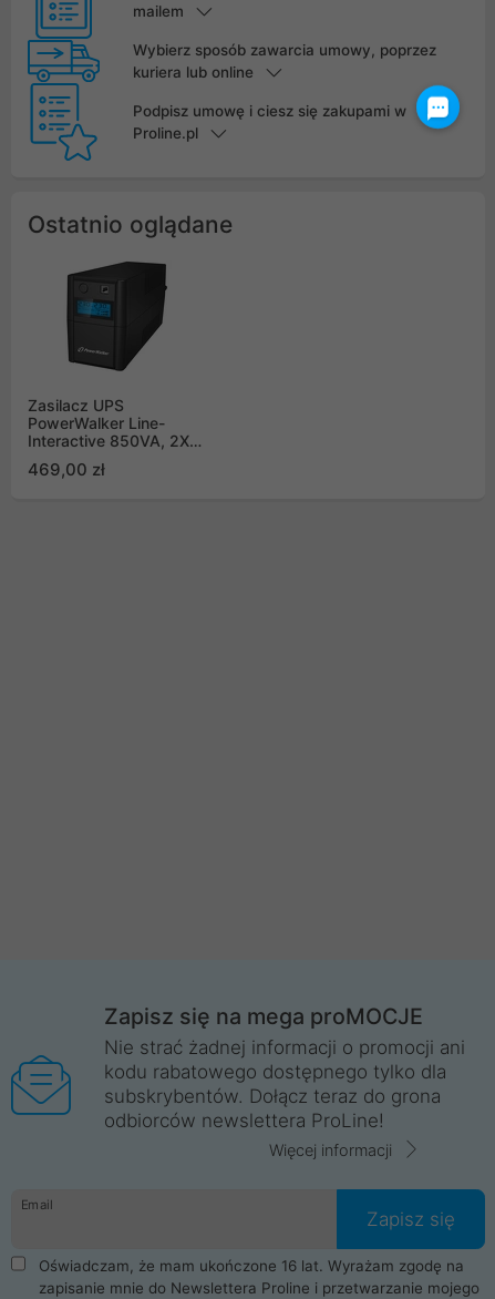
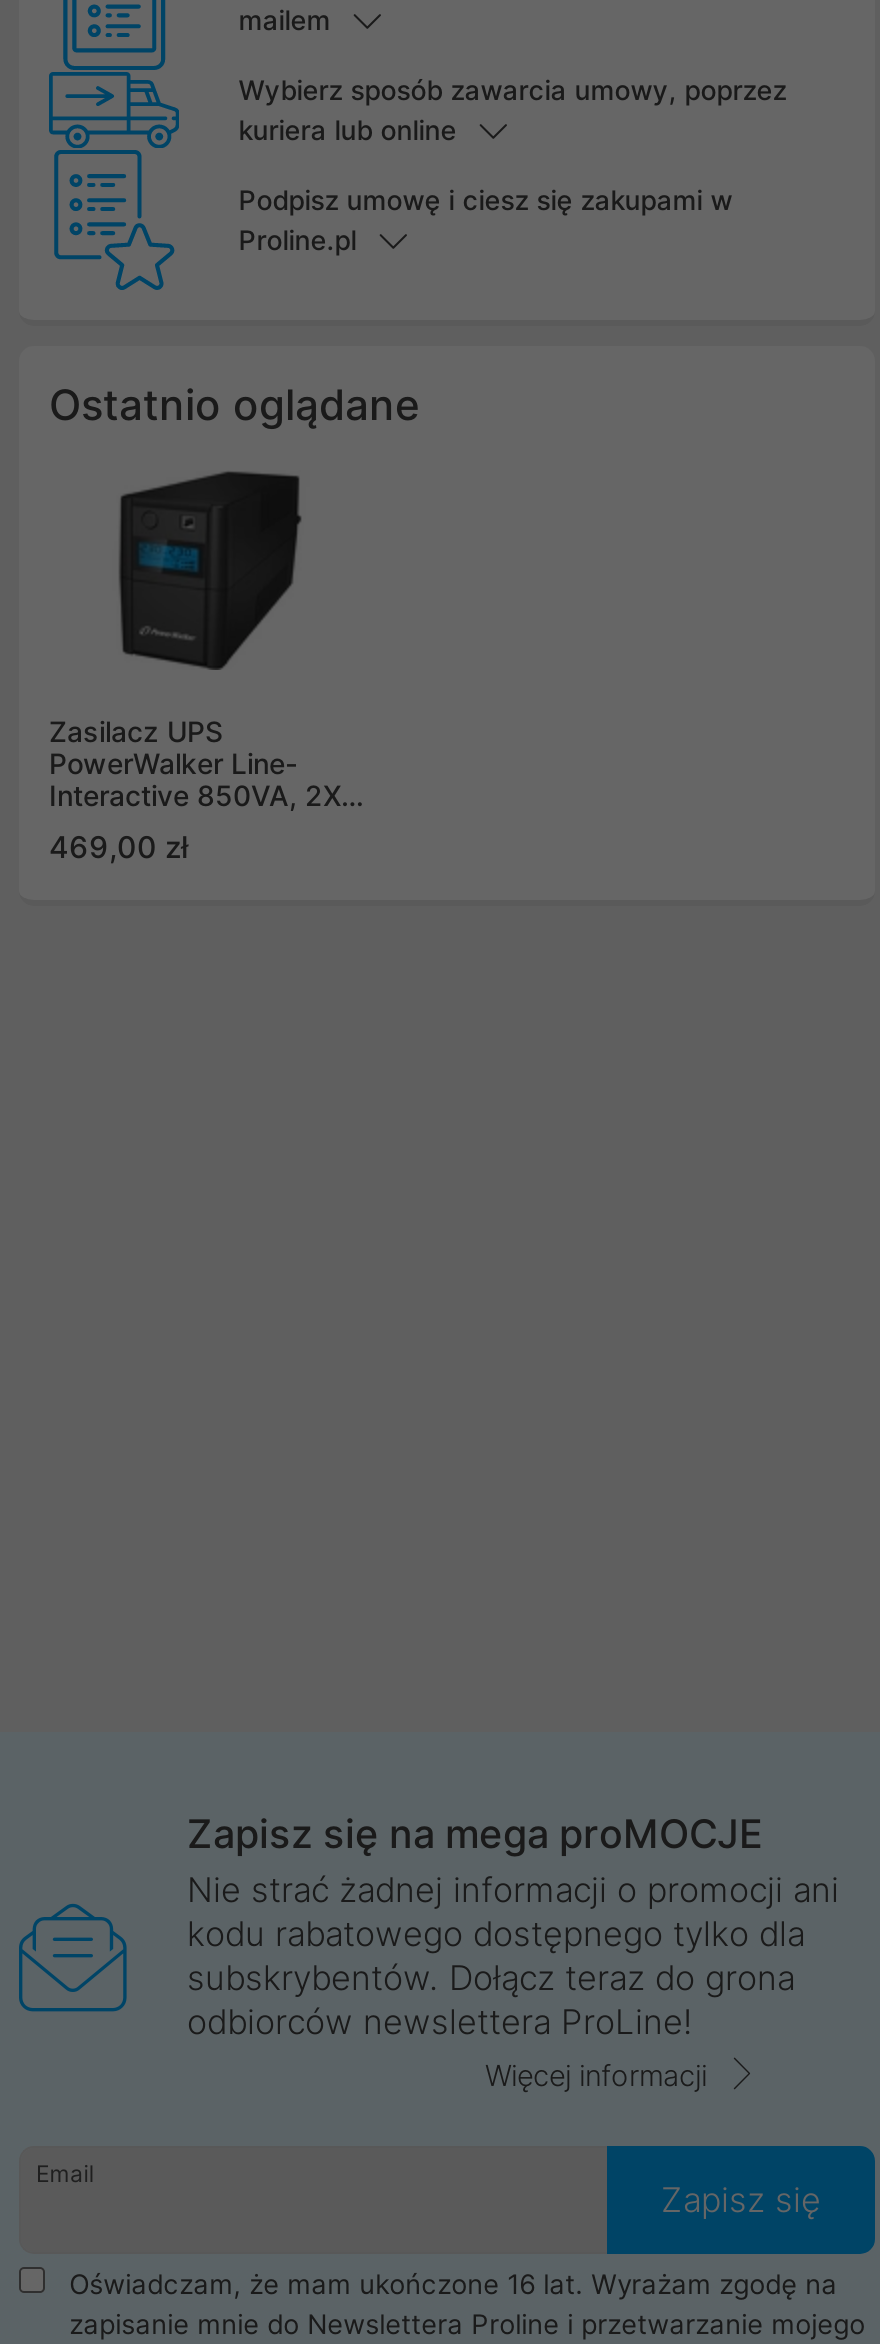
- [image]
